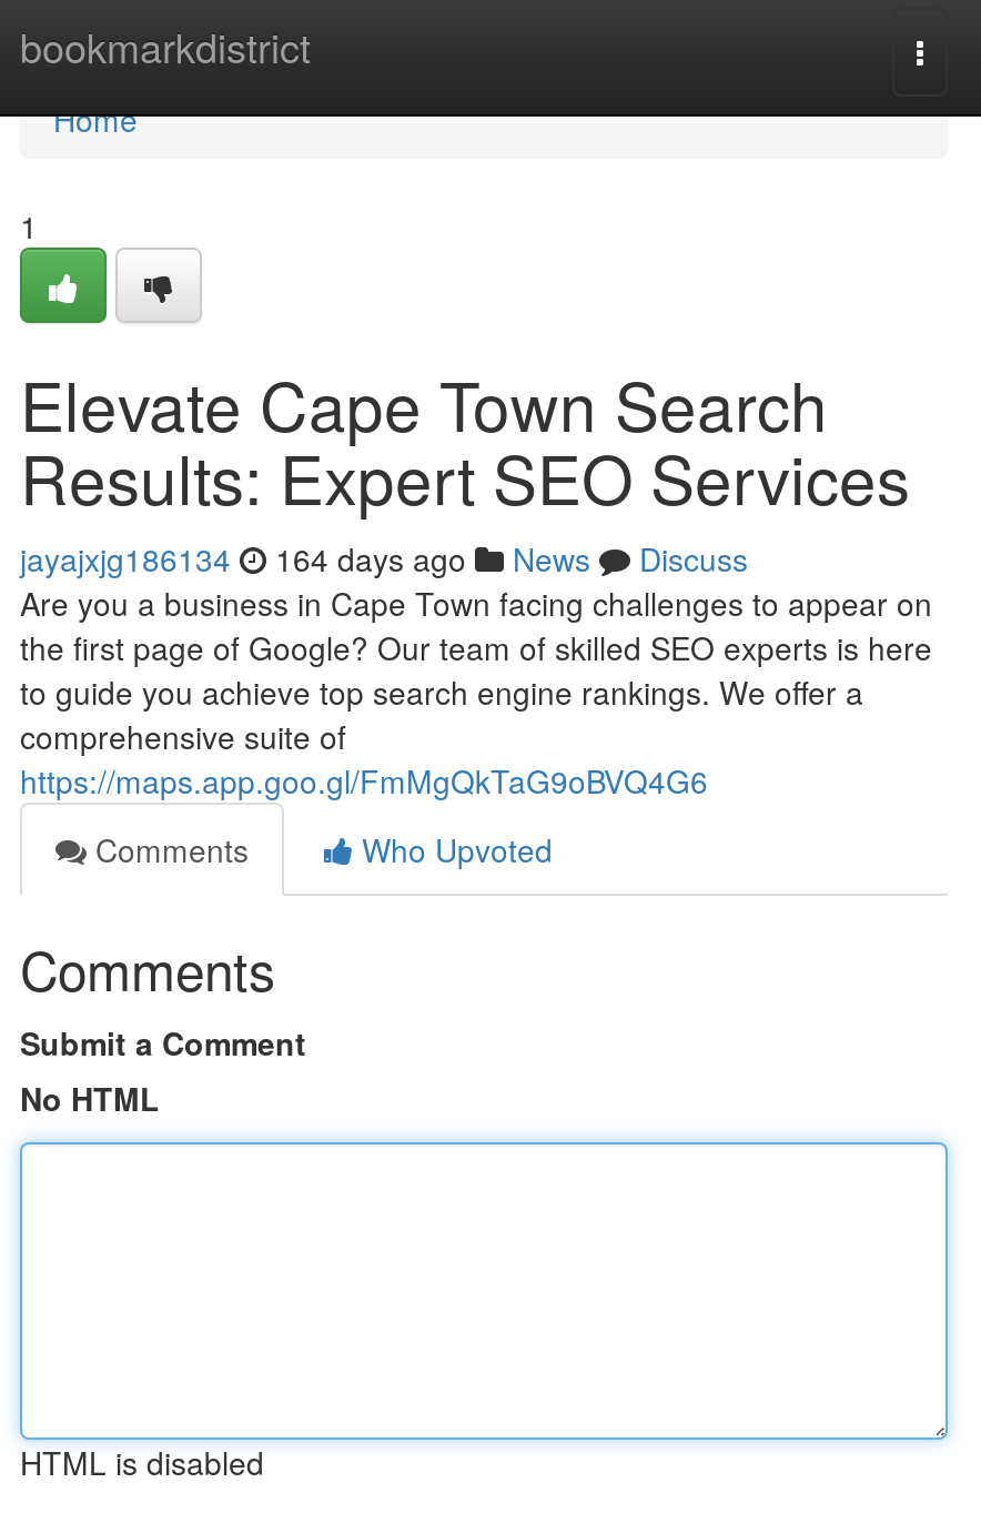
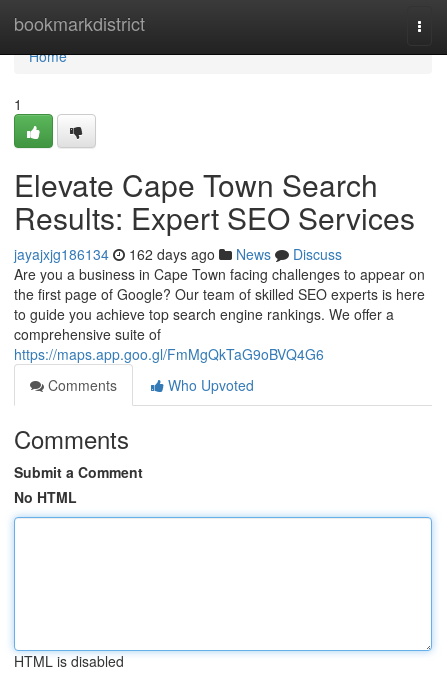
- jayajxjg186134 164 days ago News Discuss
+ jayajxjg186134 162 days ago News Discuss
